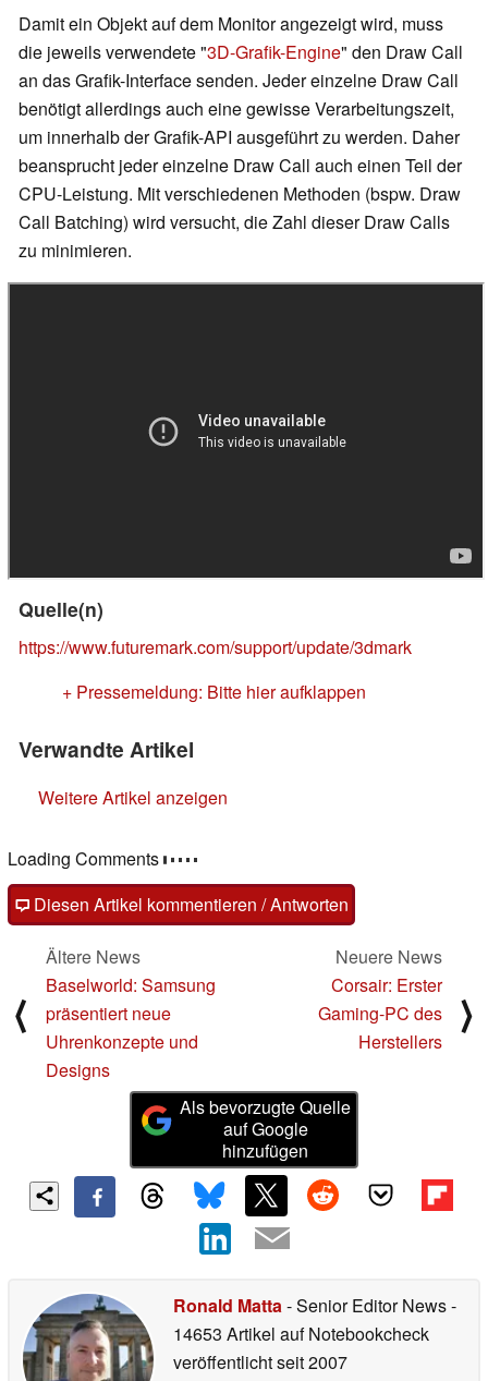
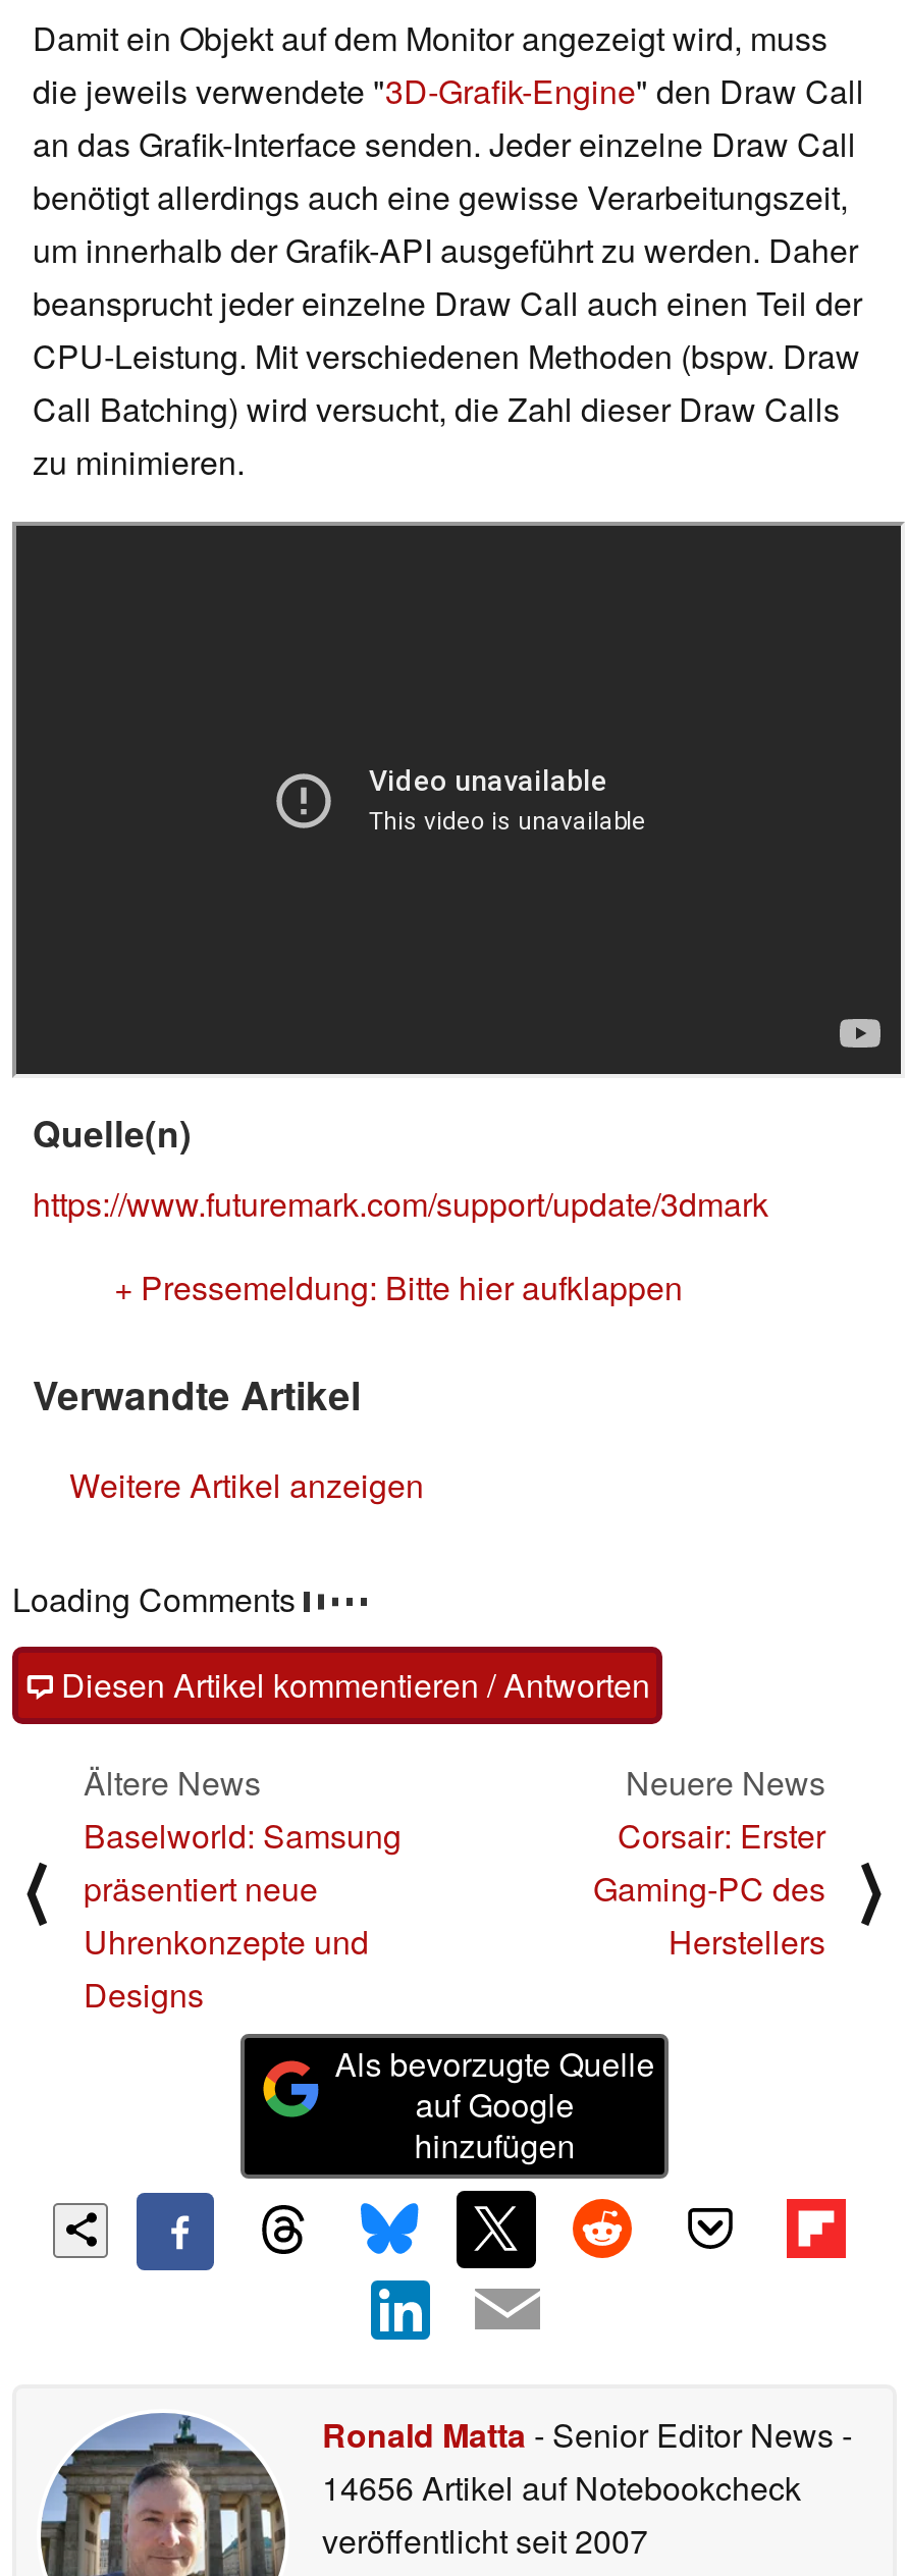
- 14653 Artikel auf Notebookcheck
+ 14656 Artikel auf Notebookcheck
